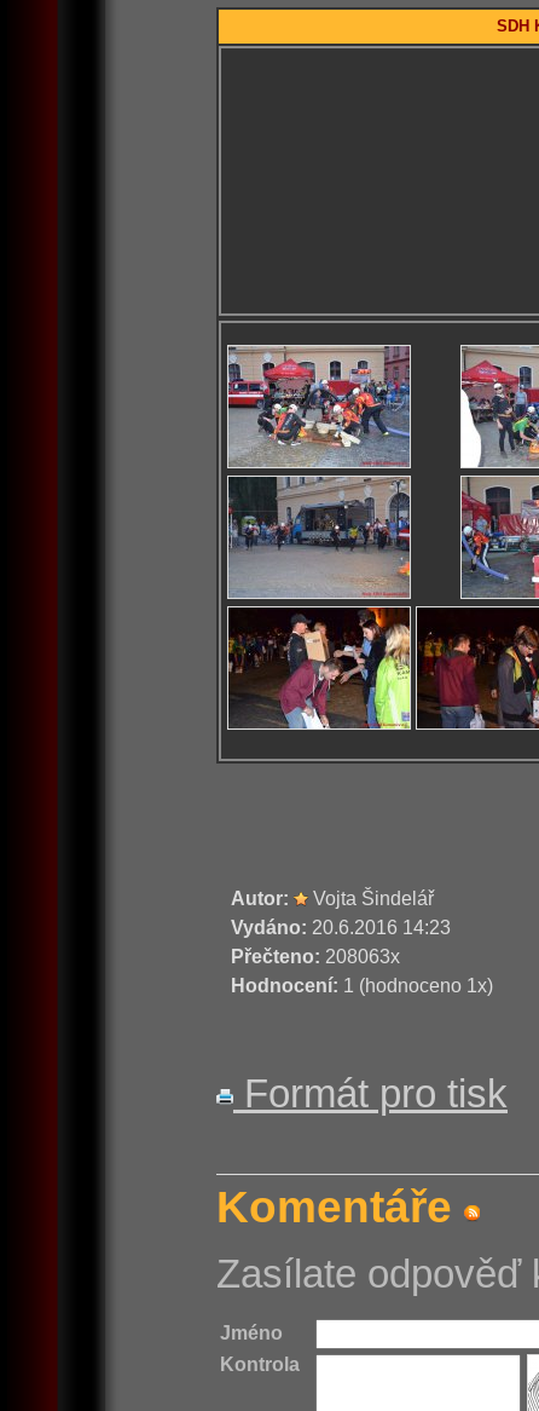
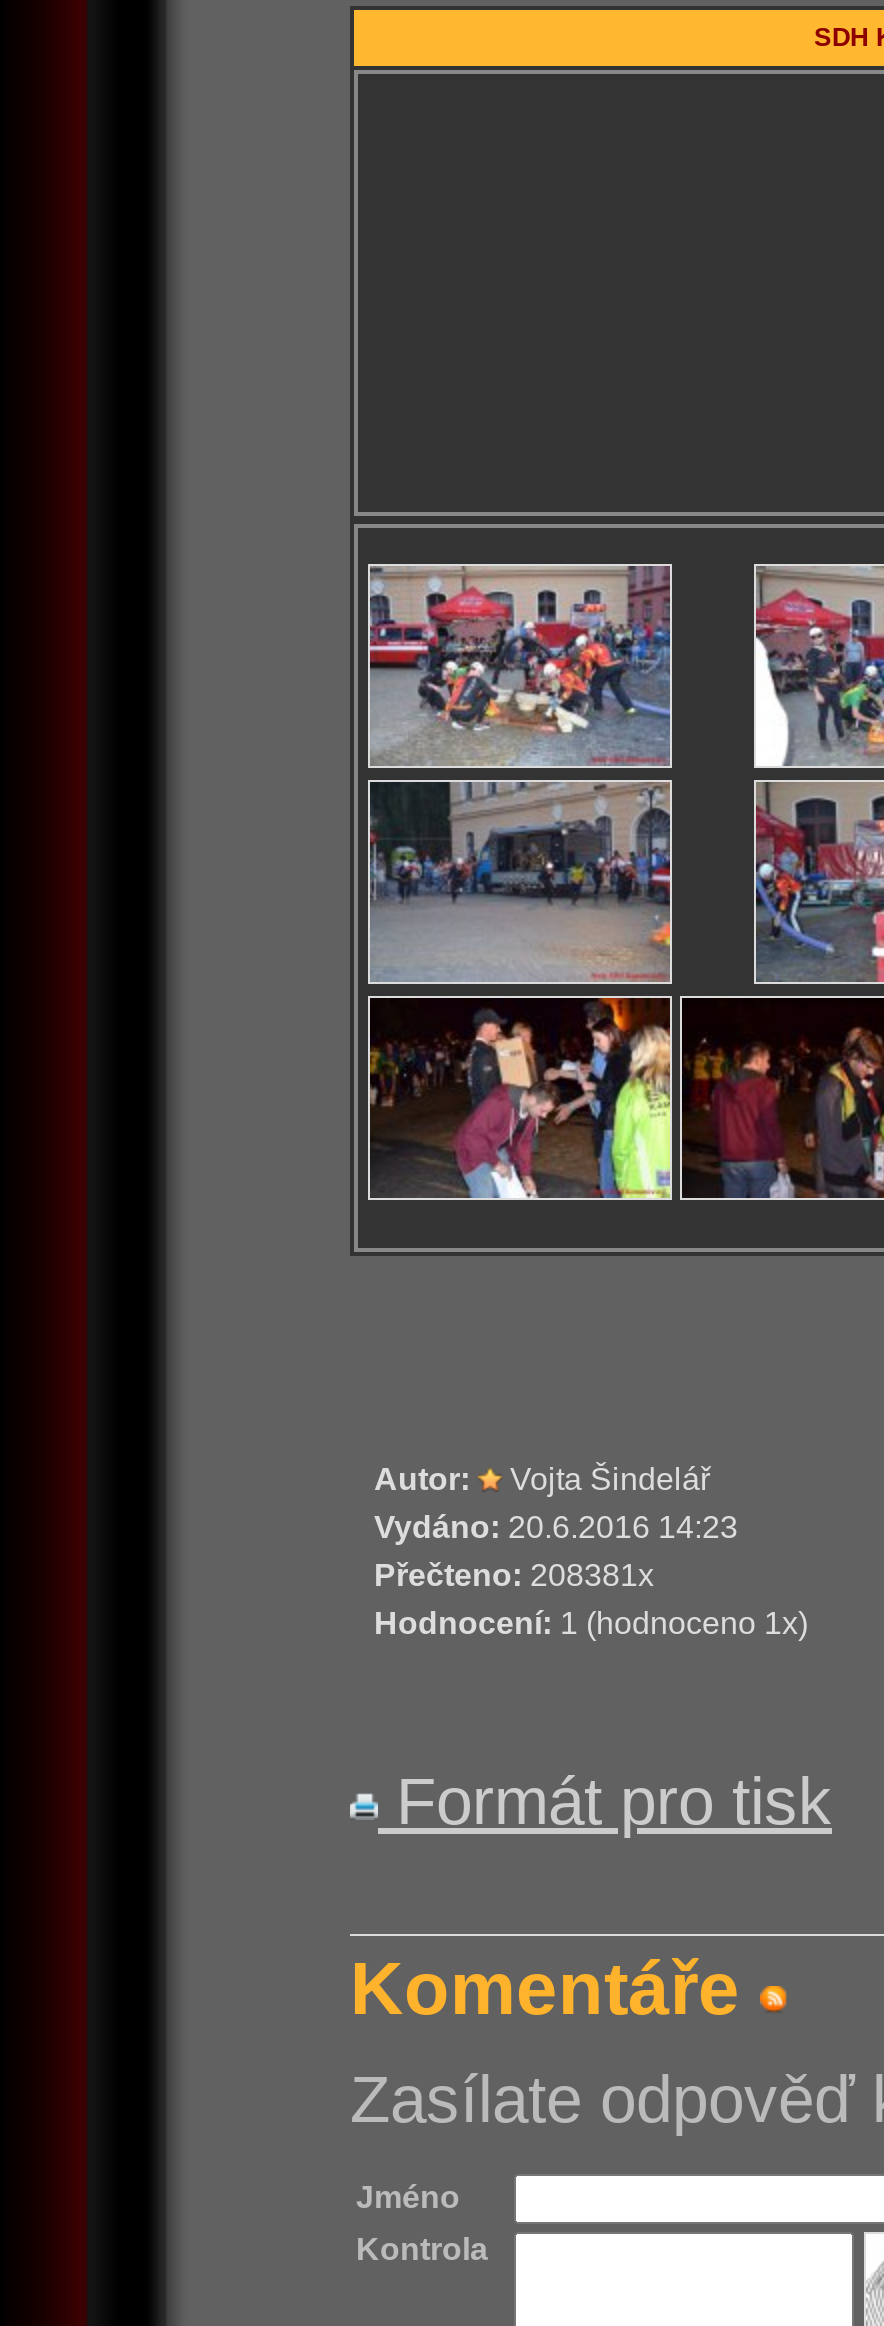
- Přečteno: 208063x
+ Přečteno: 208381x
